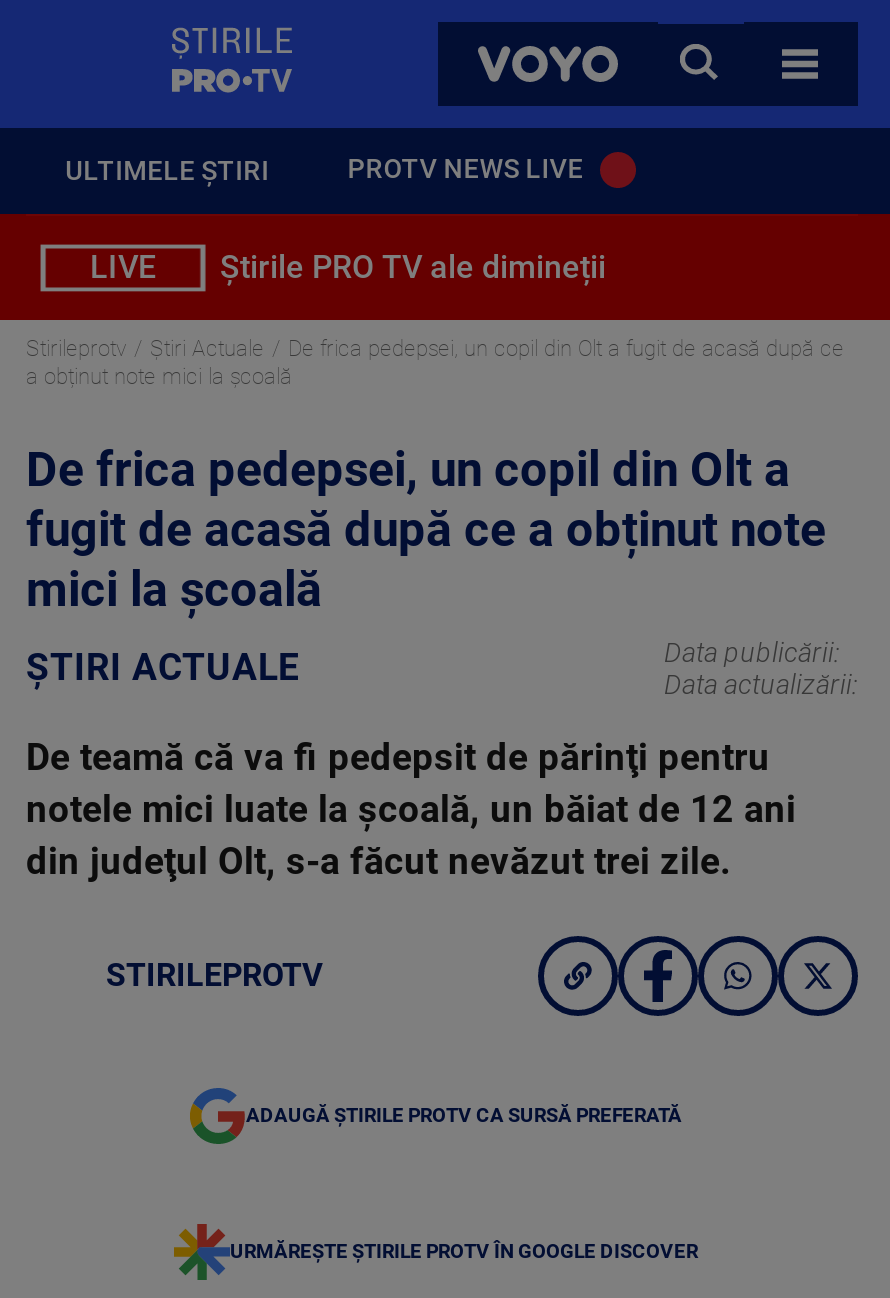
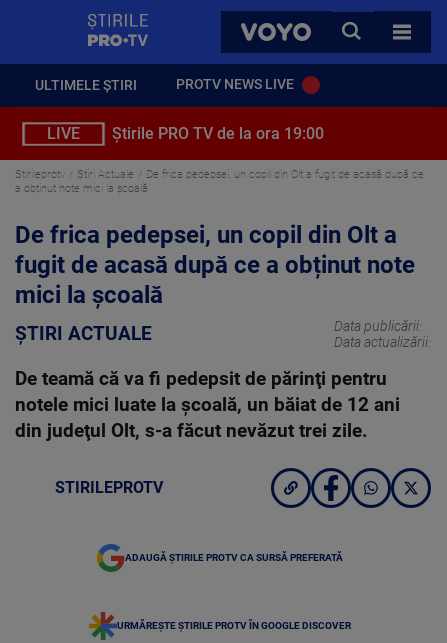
- Știrile PRO TV ale dimineții
+ Știrile PRO TV de la ora 19:00
